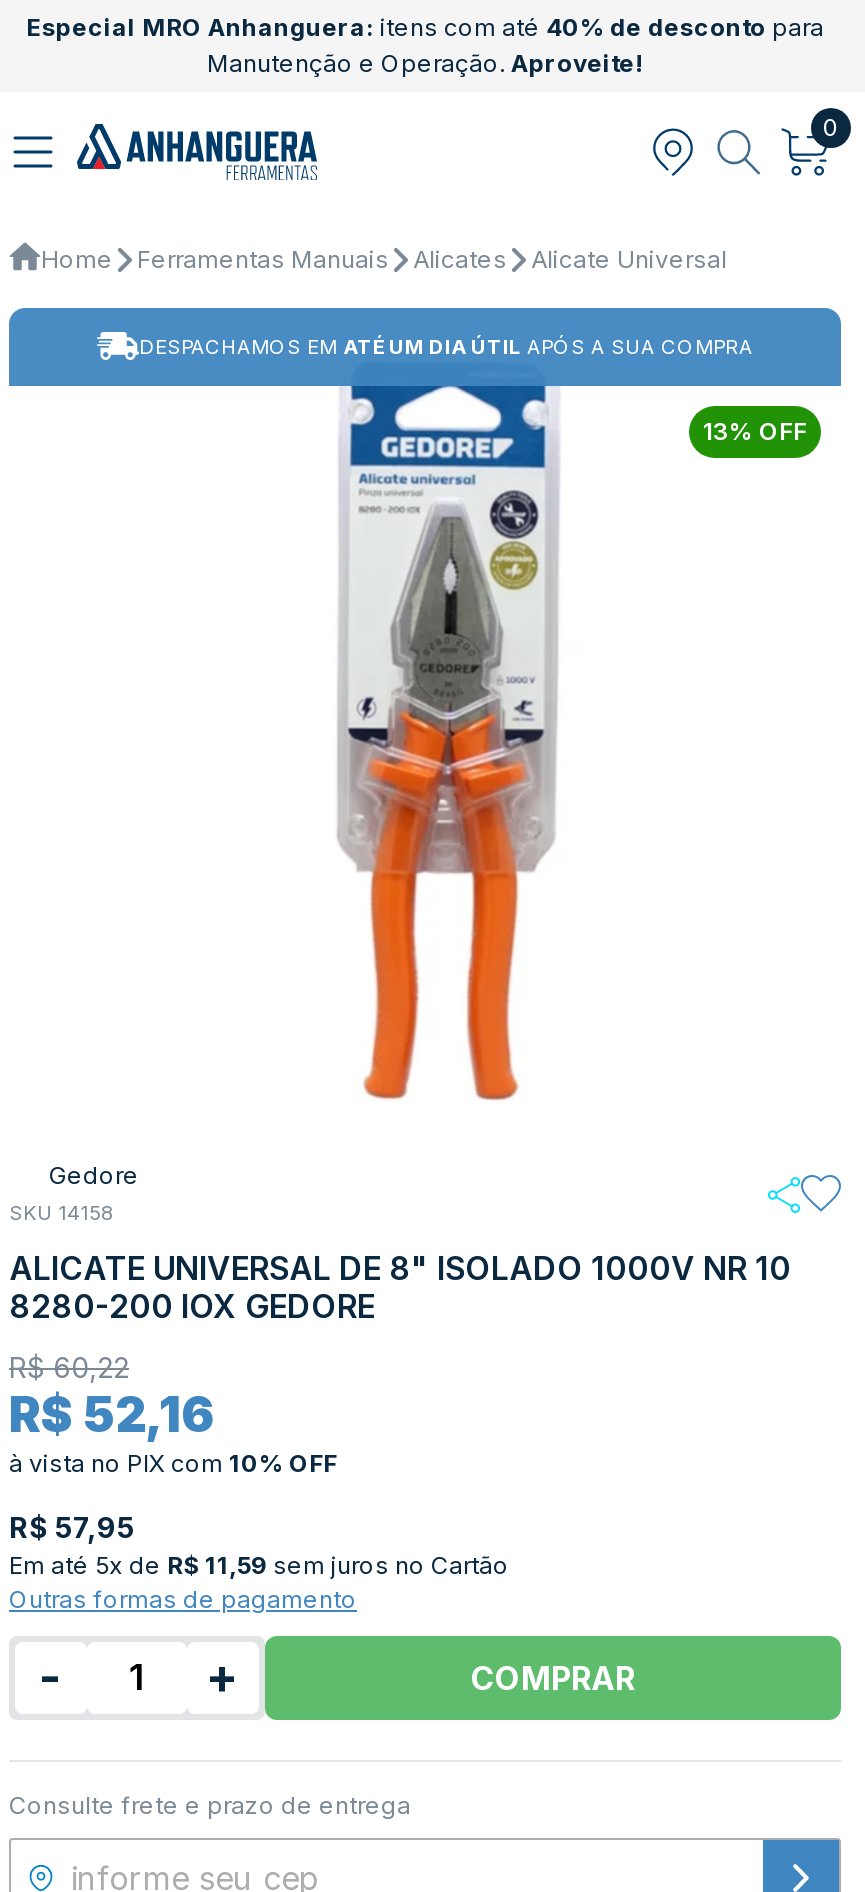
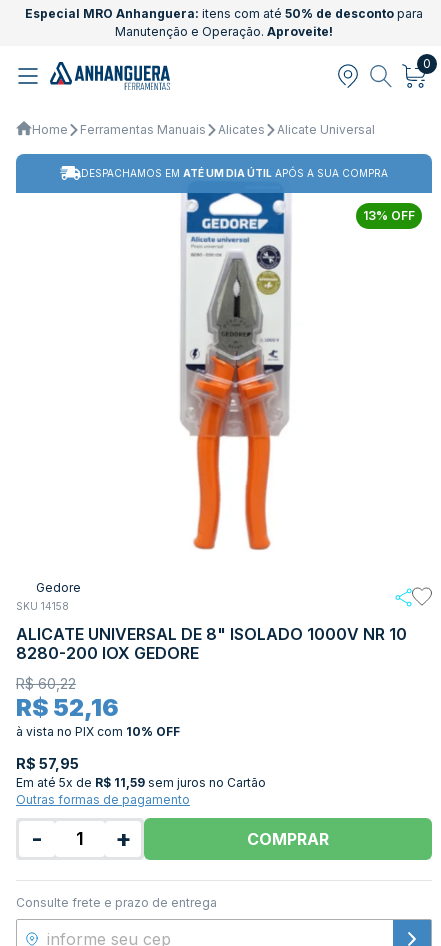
- Especial MRO Anhanguera: itens com até 40% de desconto para
+ Especial MRO Anhanguera: itens com até 50% de desconto para
